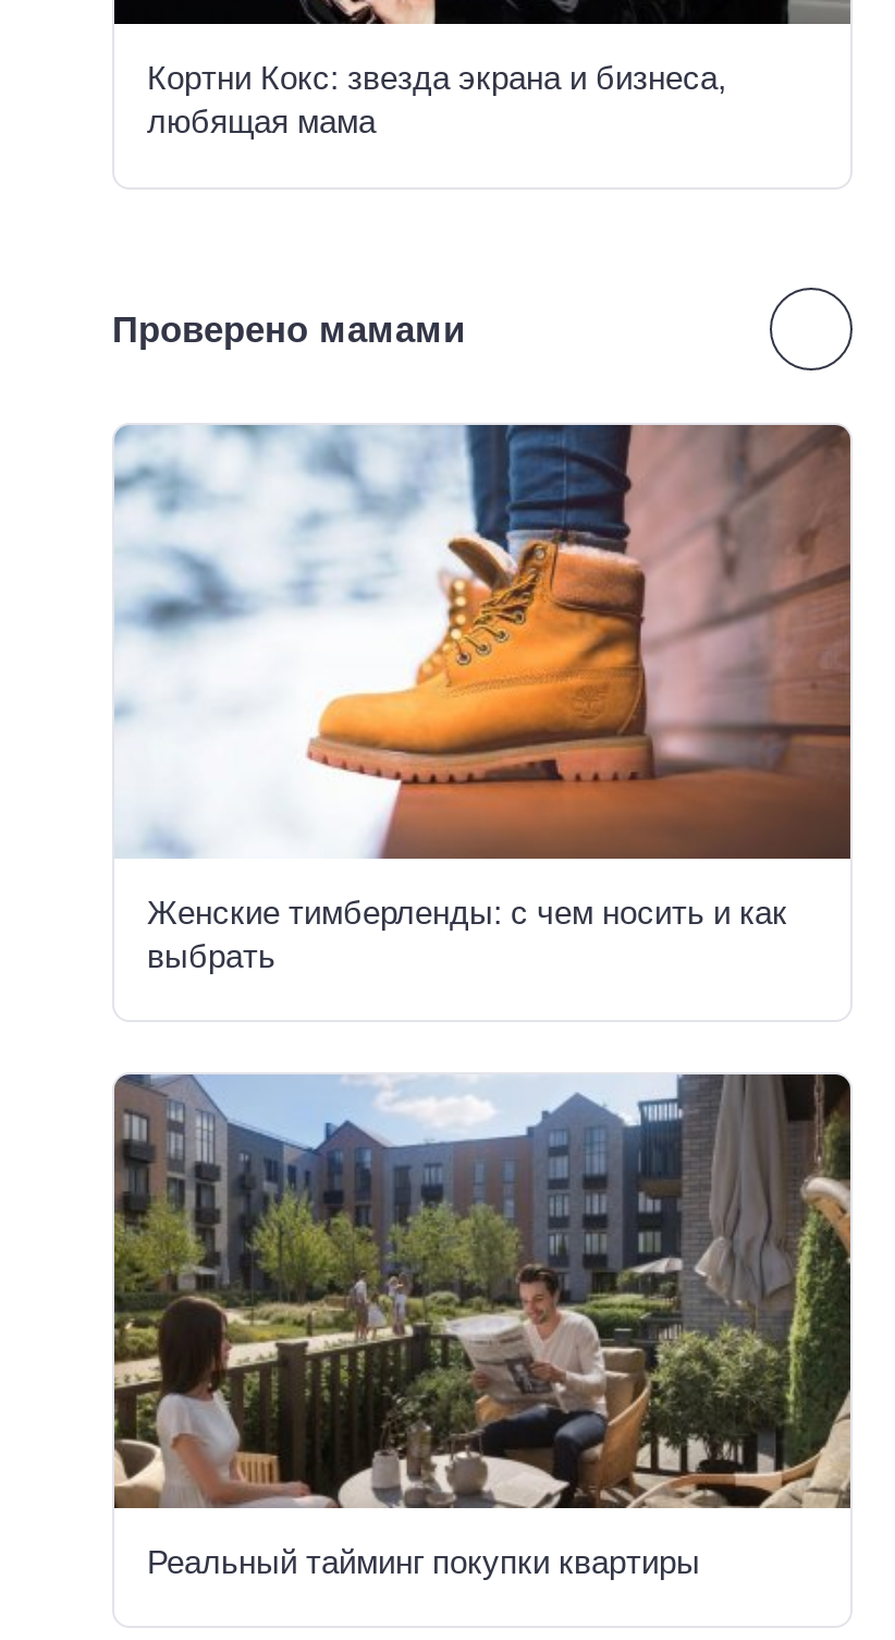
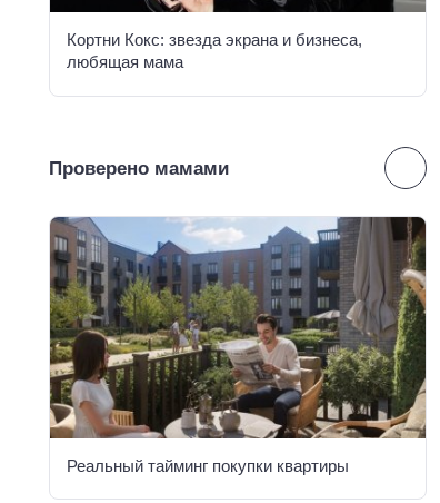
- [image]
- Женские тимберленды: с чем носить и как
- выбрать
